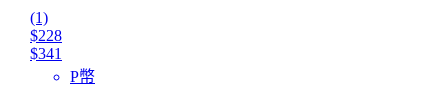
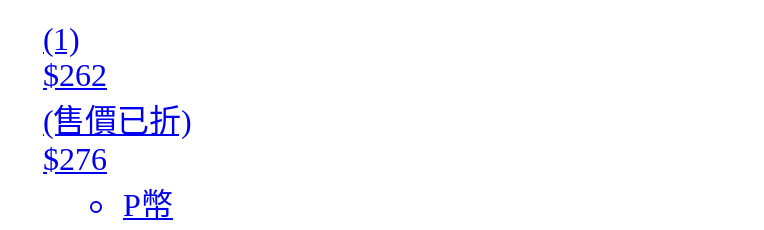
- $228
- $341
+ $262
+ (售價已折)
+ $276
